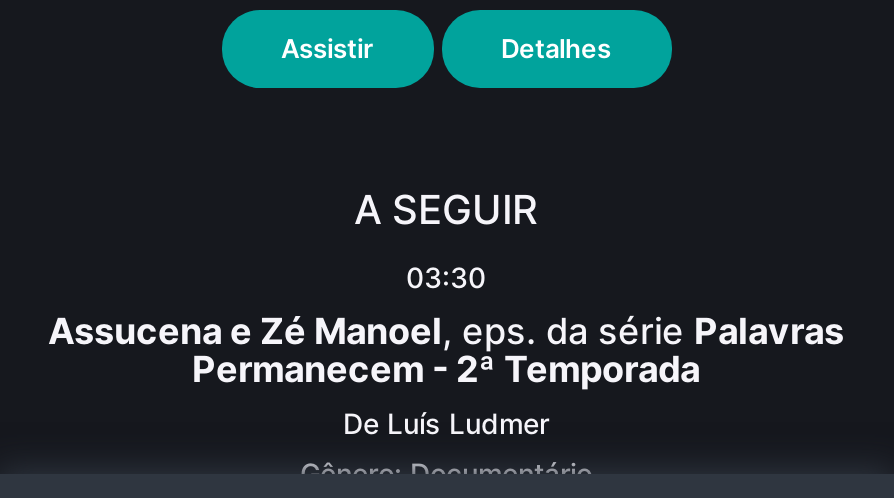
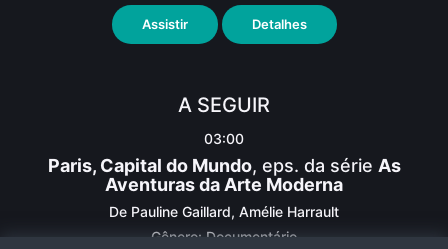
- 03:30
- Assucena e Zé Manoel, eps. da série Palavras
- Permanecem - 2ª Temporada
- De Luís Ludmer
+ 03:00
+ Paris, Capital do Mundo, eps. da série As
+ Aventuras da Arte Moderna
+ De Pauline Gaillard, Amélie Harrault
